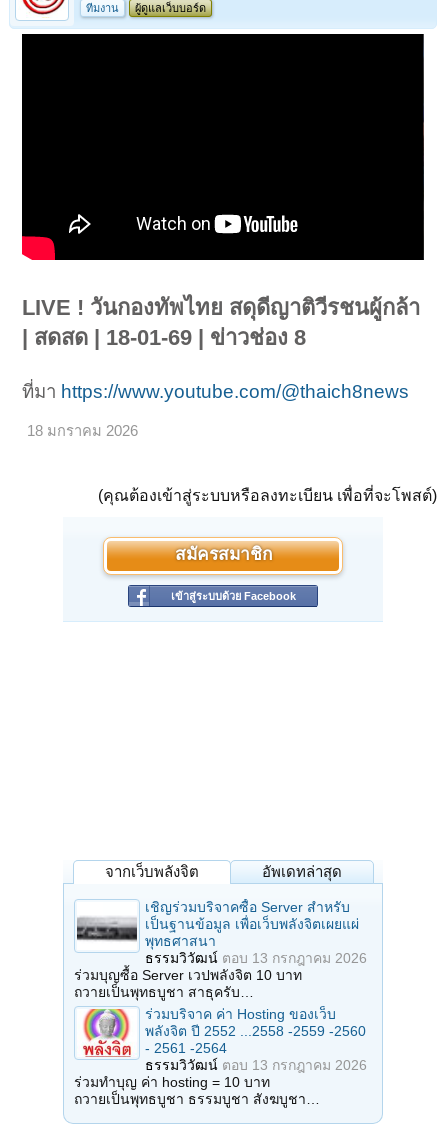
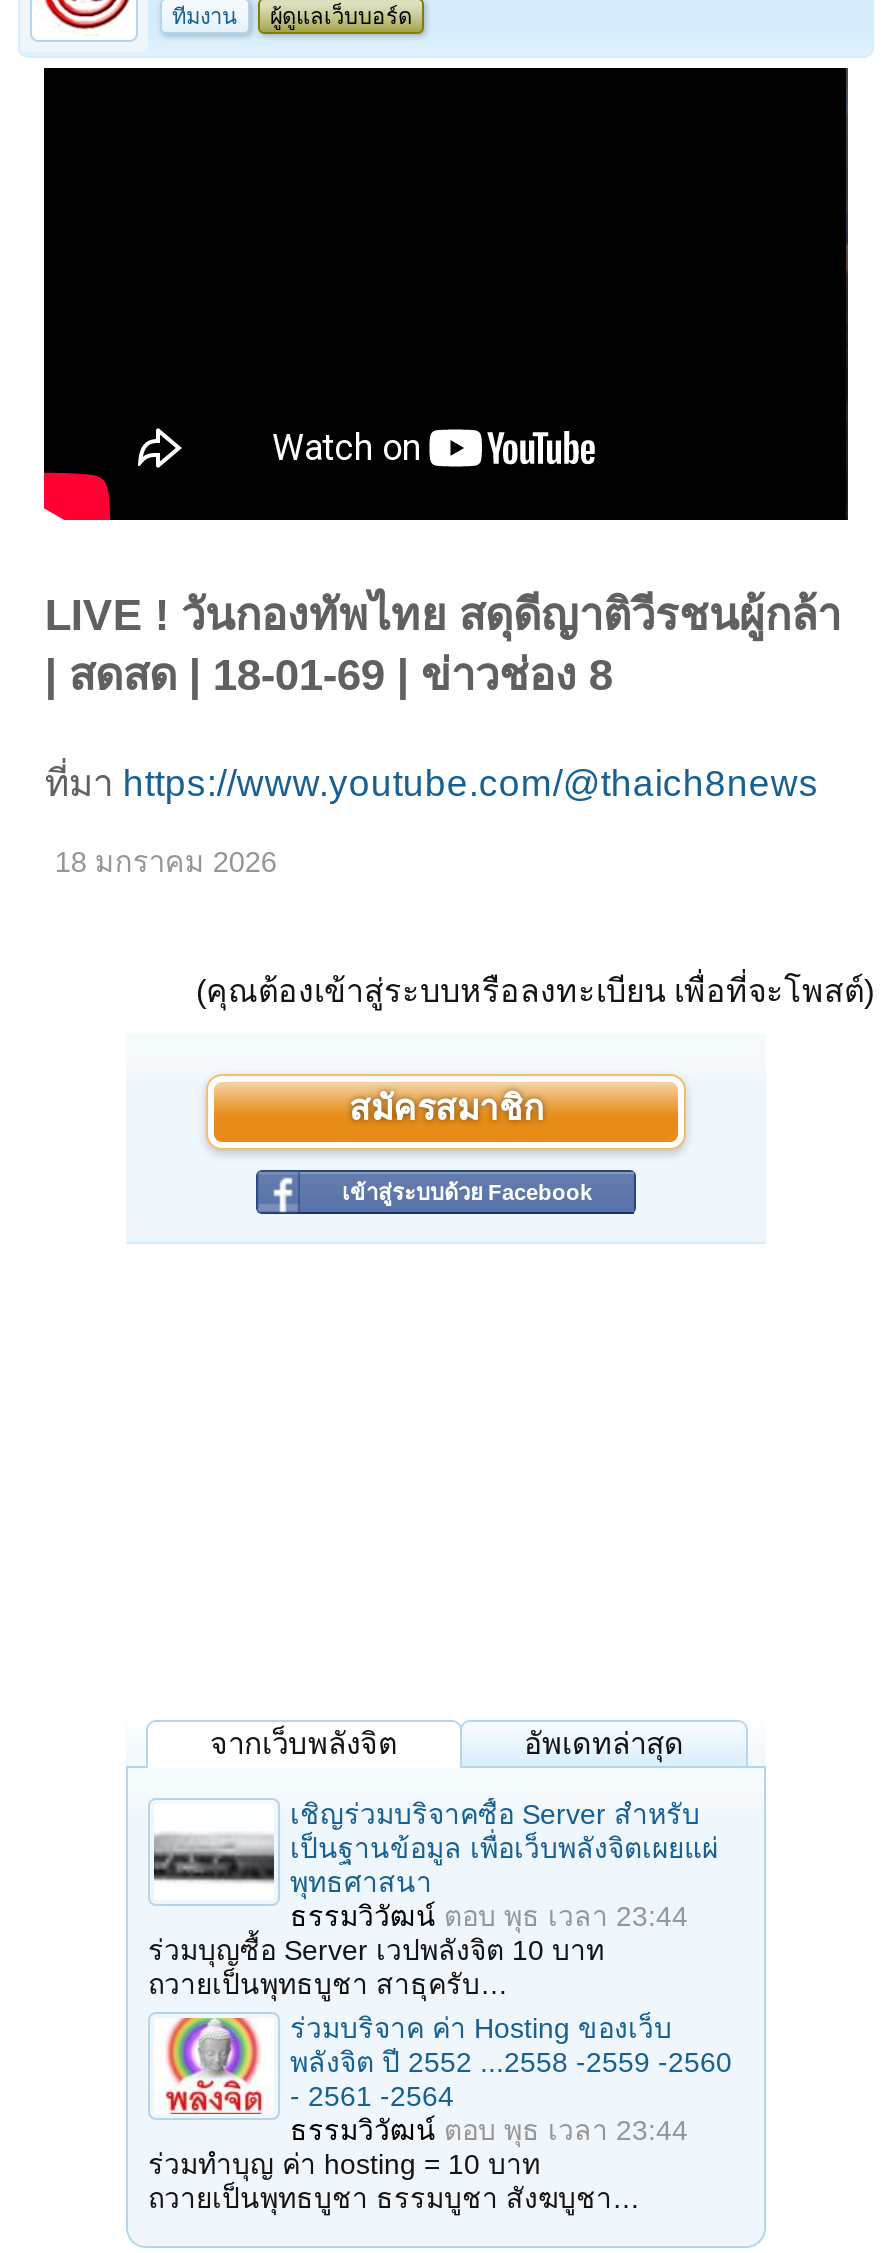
- ธรรมวิวัฒน์ตอบ13 กรกฎาคม 2026
+ ธรรมวิวัฒน์ตอบพุธ เวลา 23:44

- ธรรมวิวัฒน์ตอบ13 กรกฎาคม 2026
+ ธรรมวิวัฒน์ตอบพุธ เวลา 23:44
